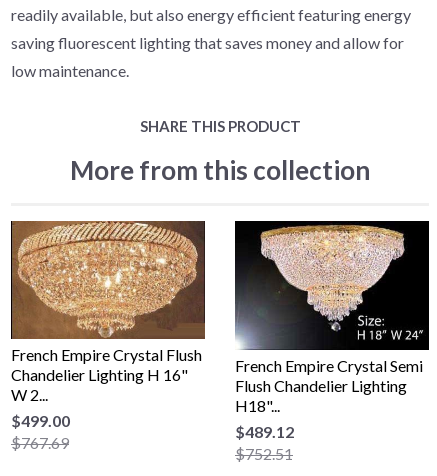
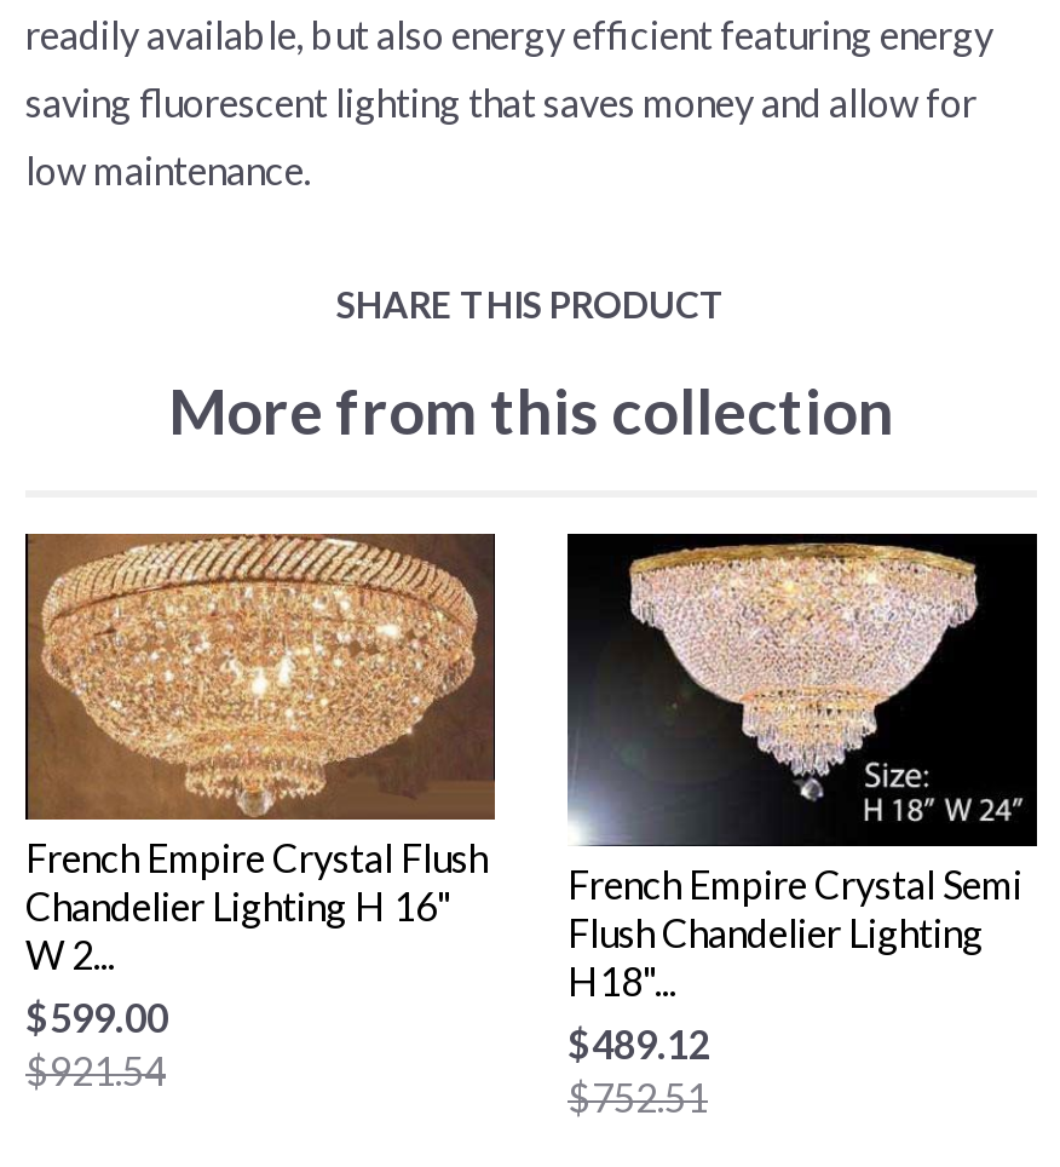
- $499.00
+ $599.00

- $767.69
+ $921.54
